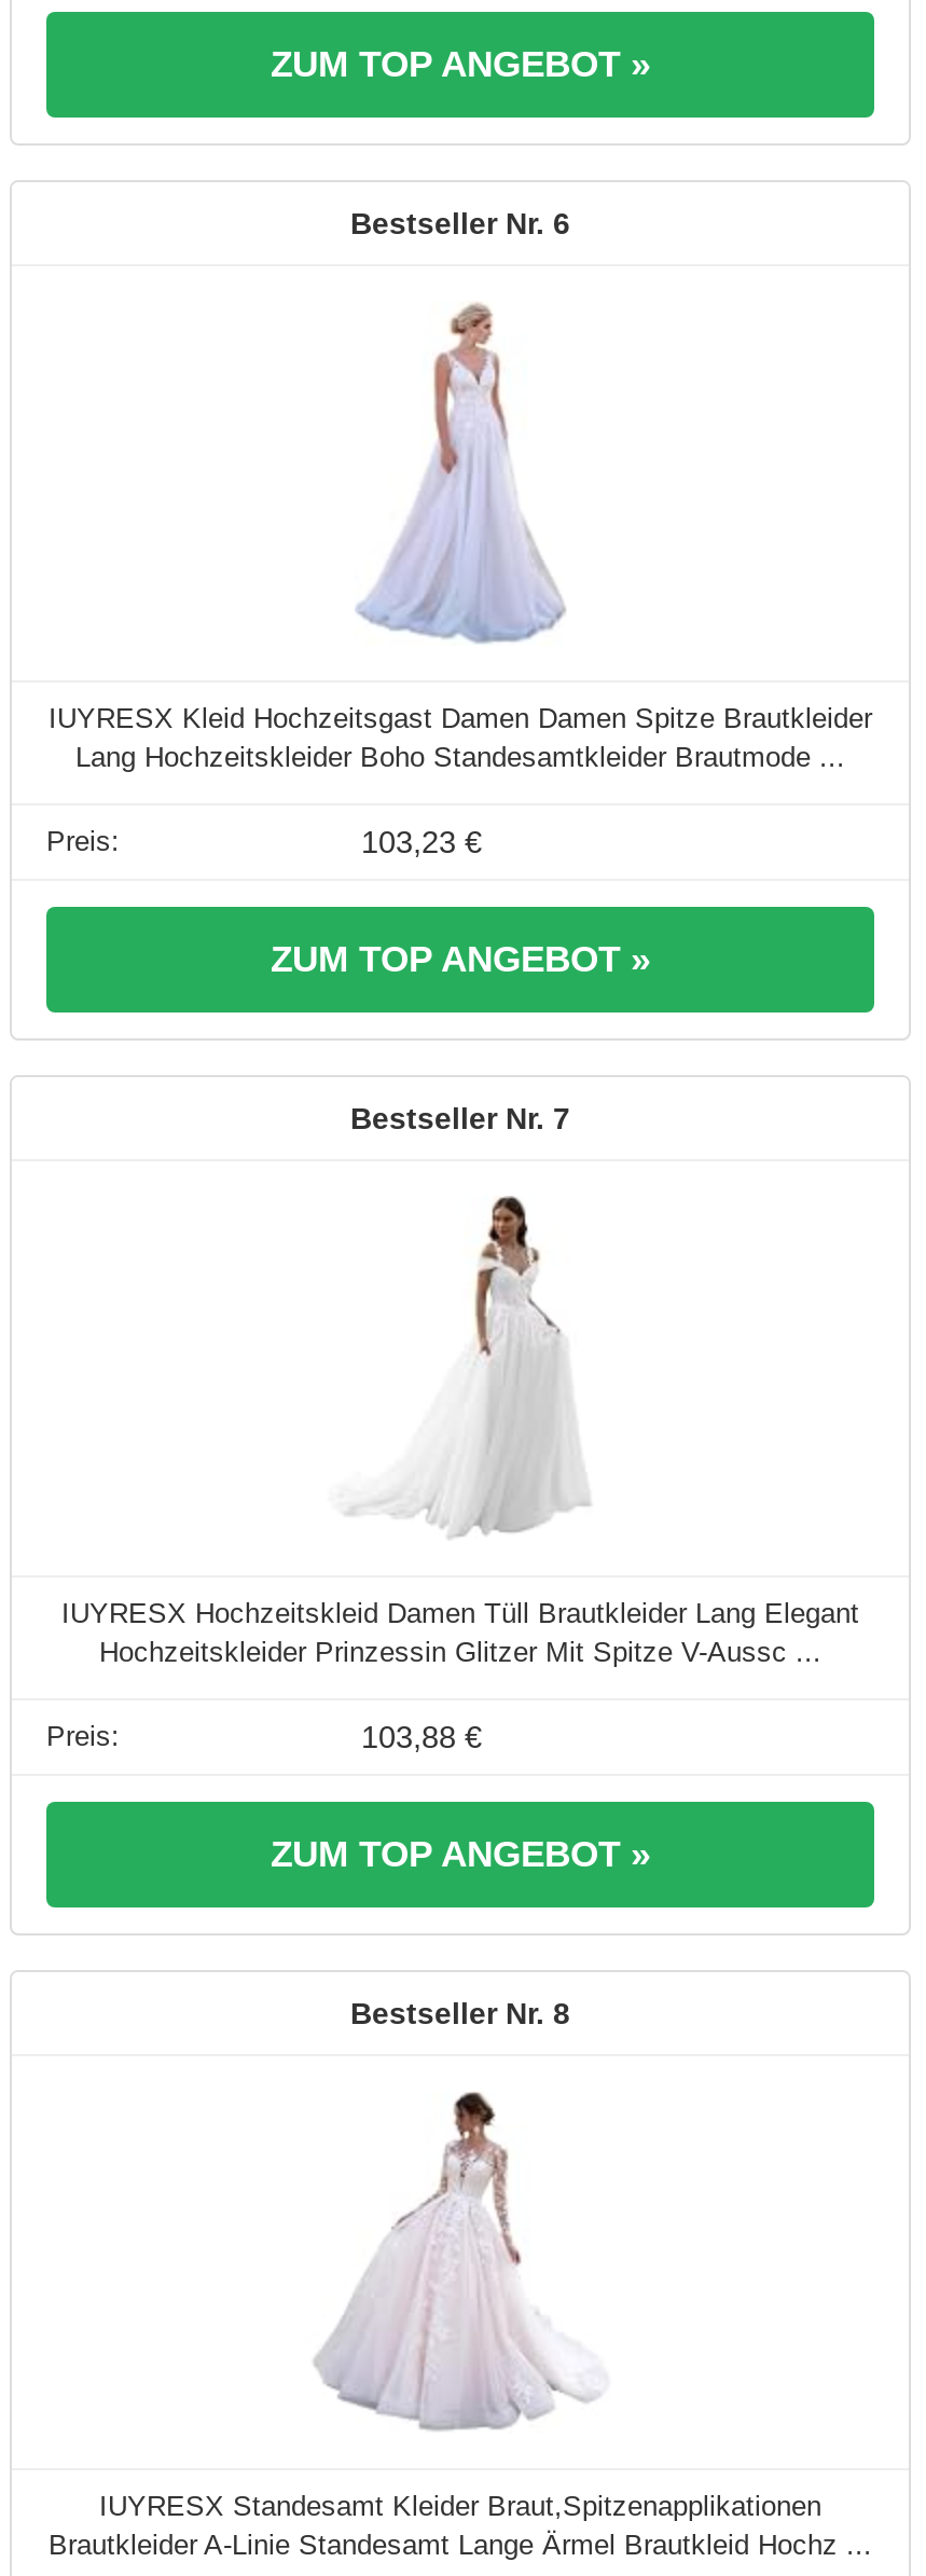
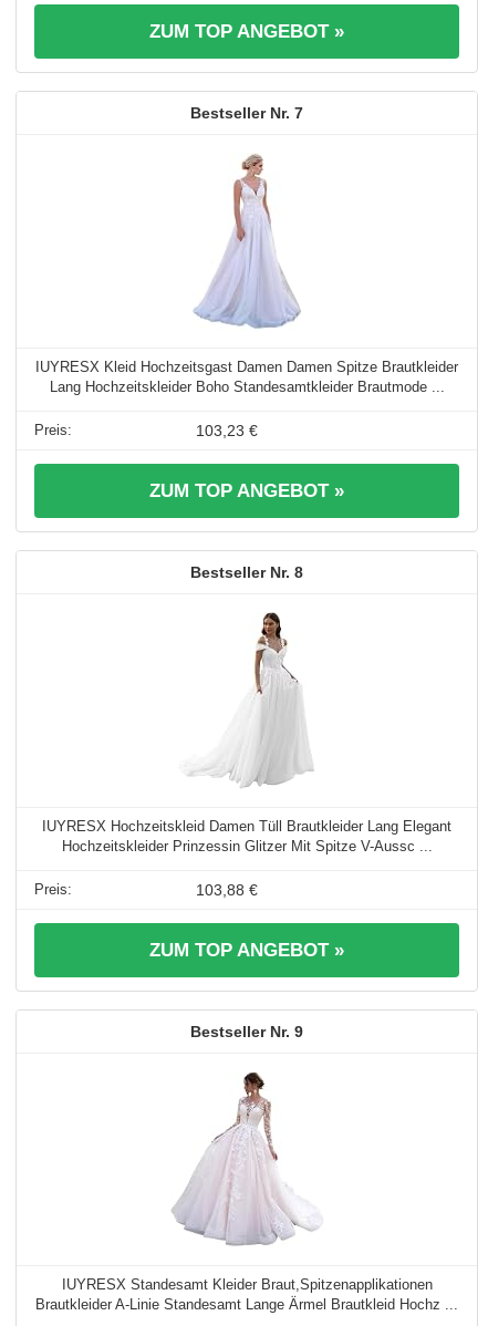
- 6
+ 7

- 7
+ 8

- 8
+ 9
